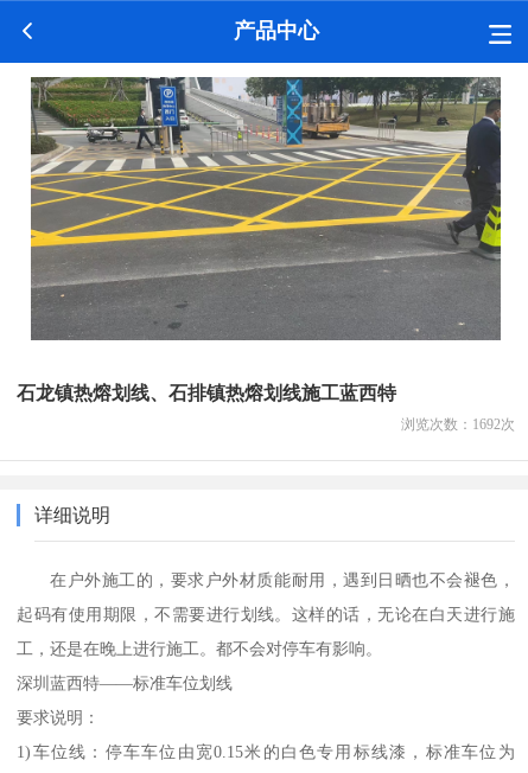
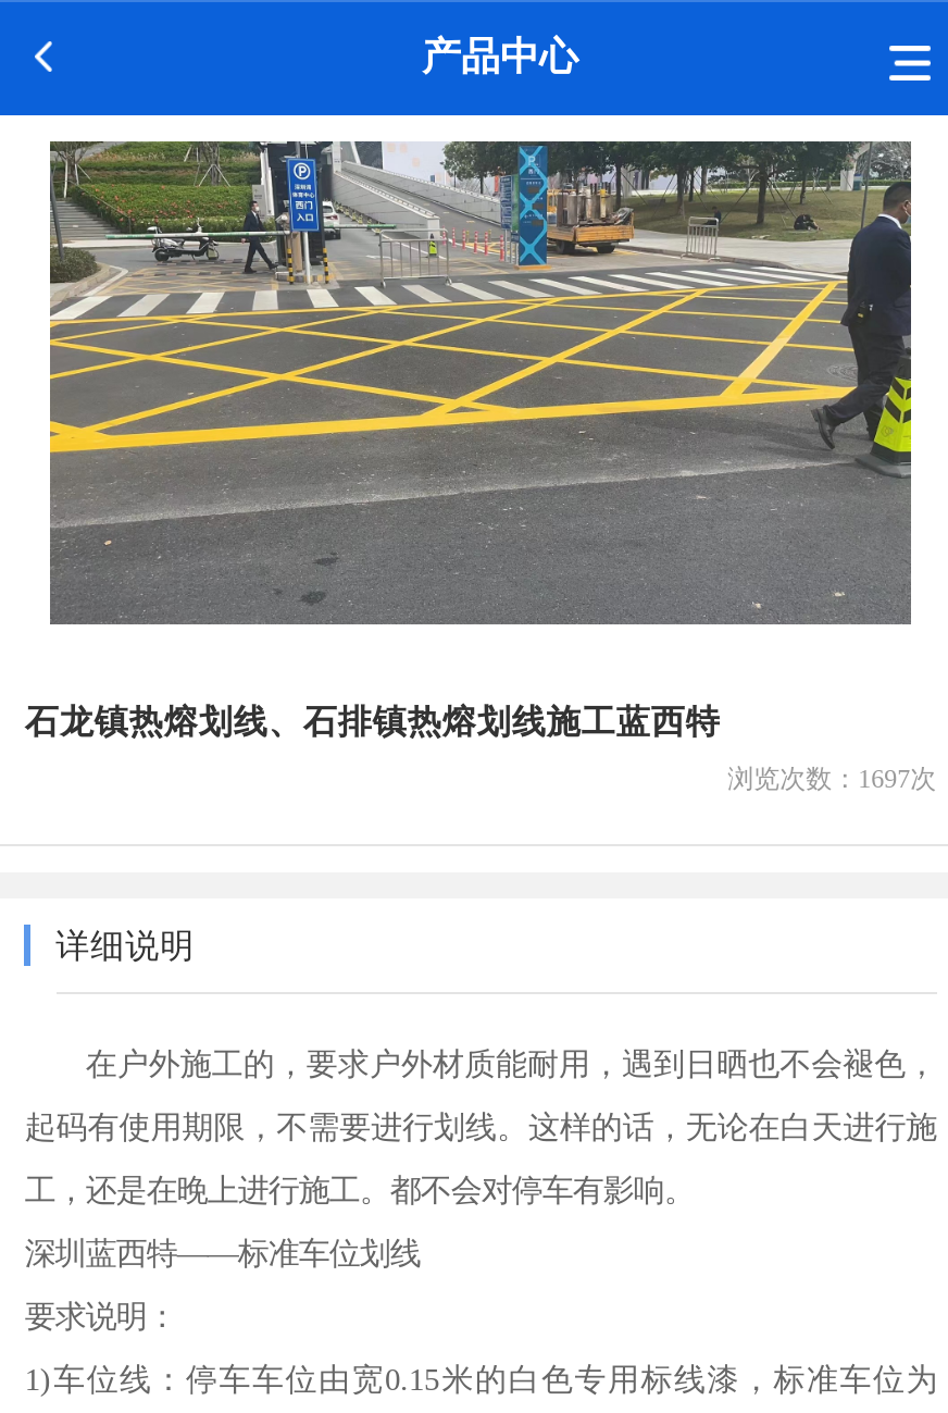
- 浏览次数：1692次
+ 浏览次数：1697次
